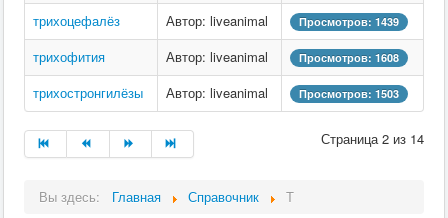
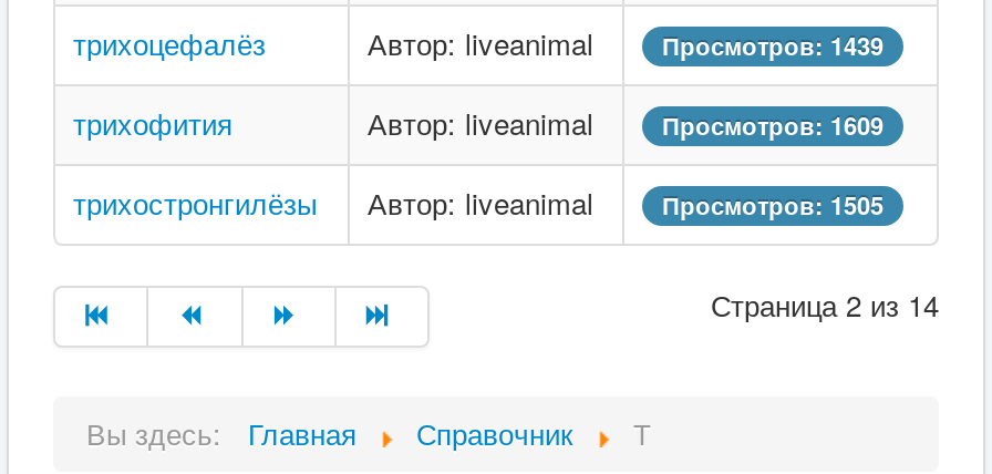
- Просмотров: 1608
+ Просмотров: 1609

- Просмотров: 1503
+ Просмотров: 1505
